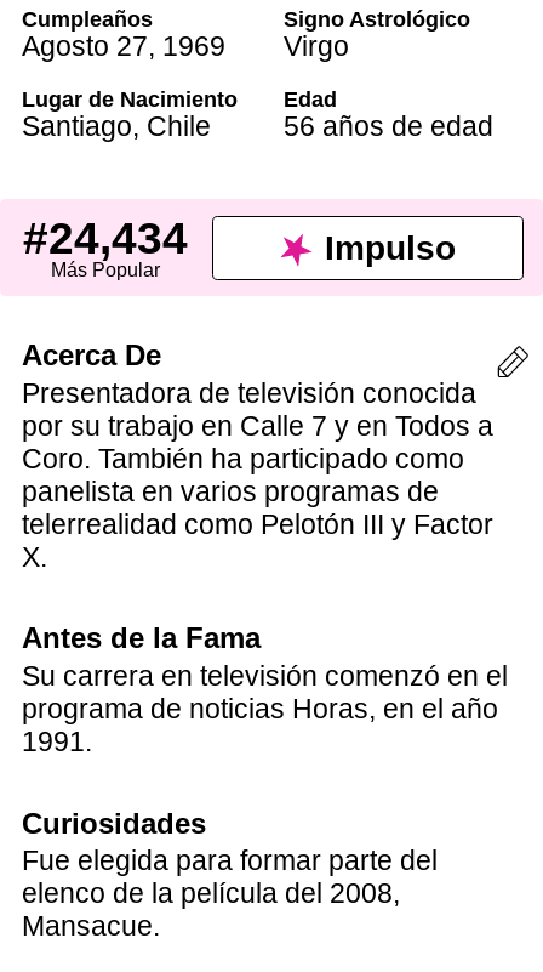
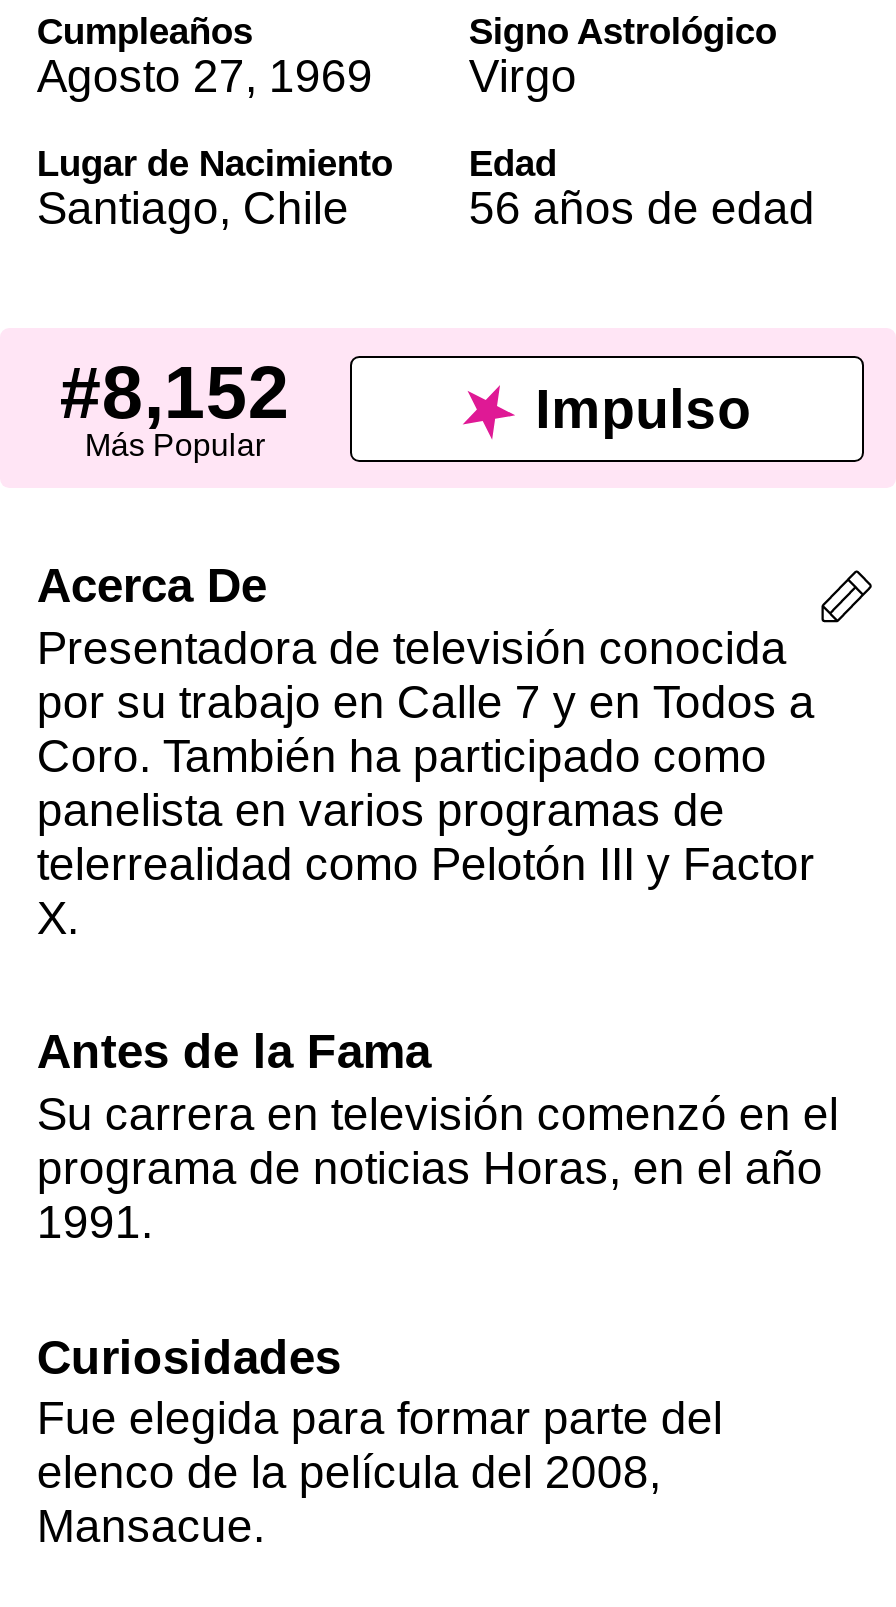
- #24,434
+ #8,152
